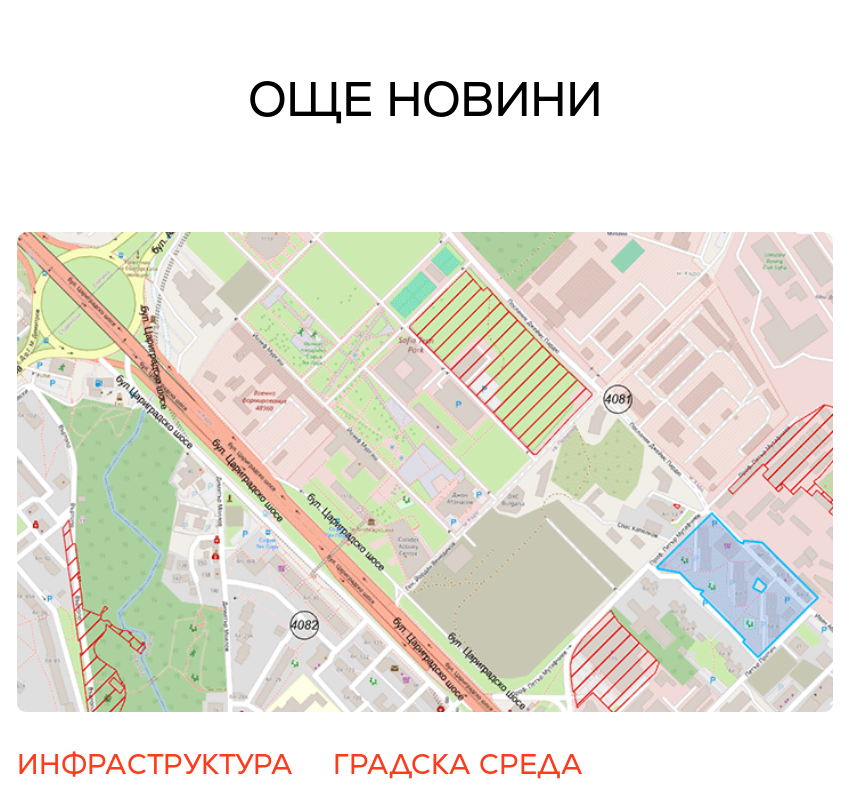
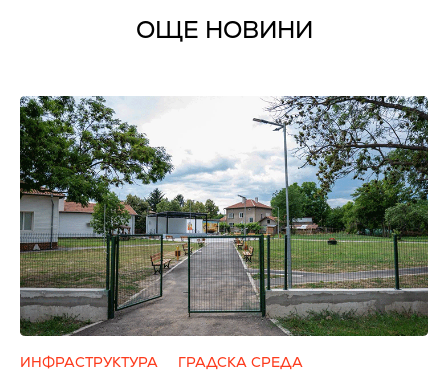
- [image]
+ [image]
